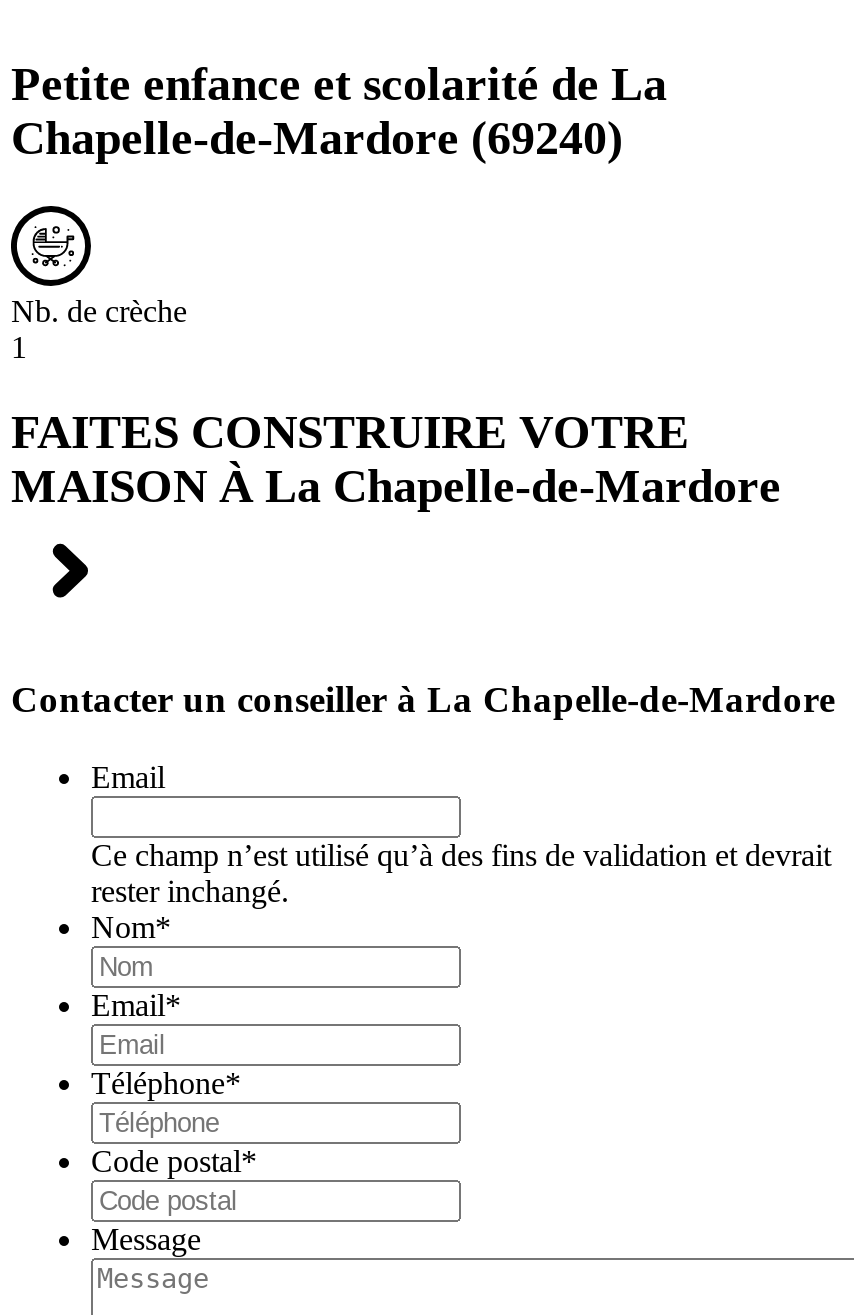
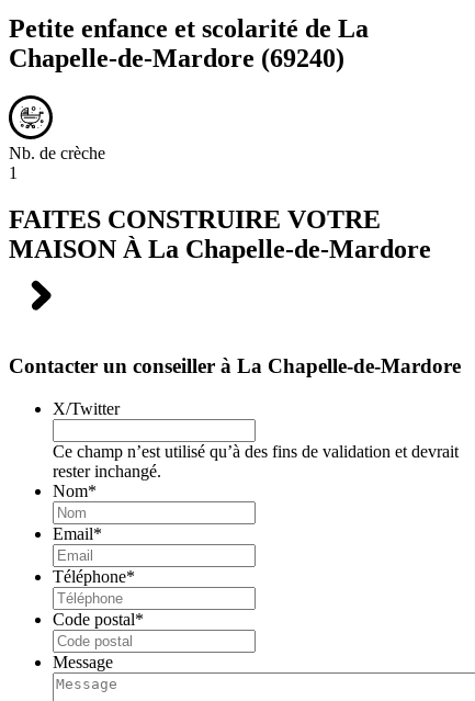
- Email
+ X/Twitter
